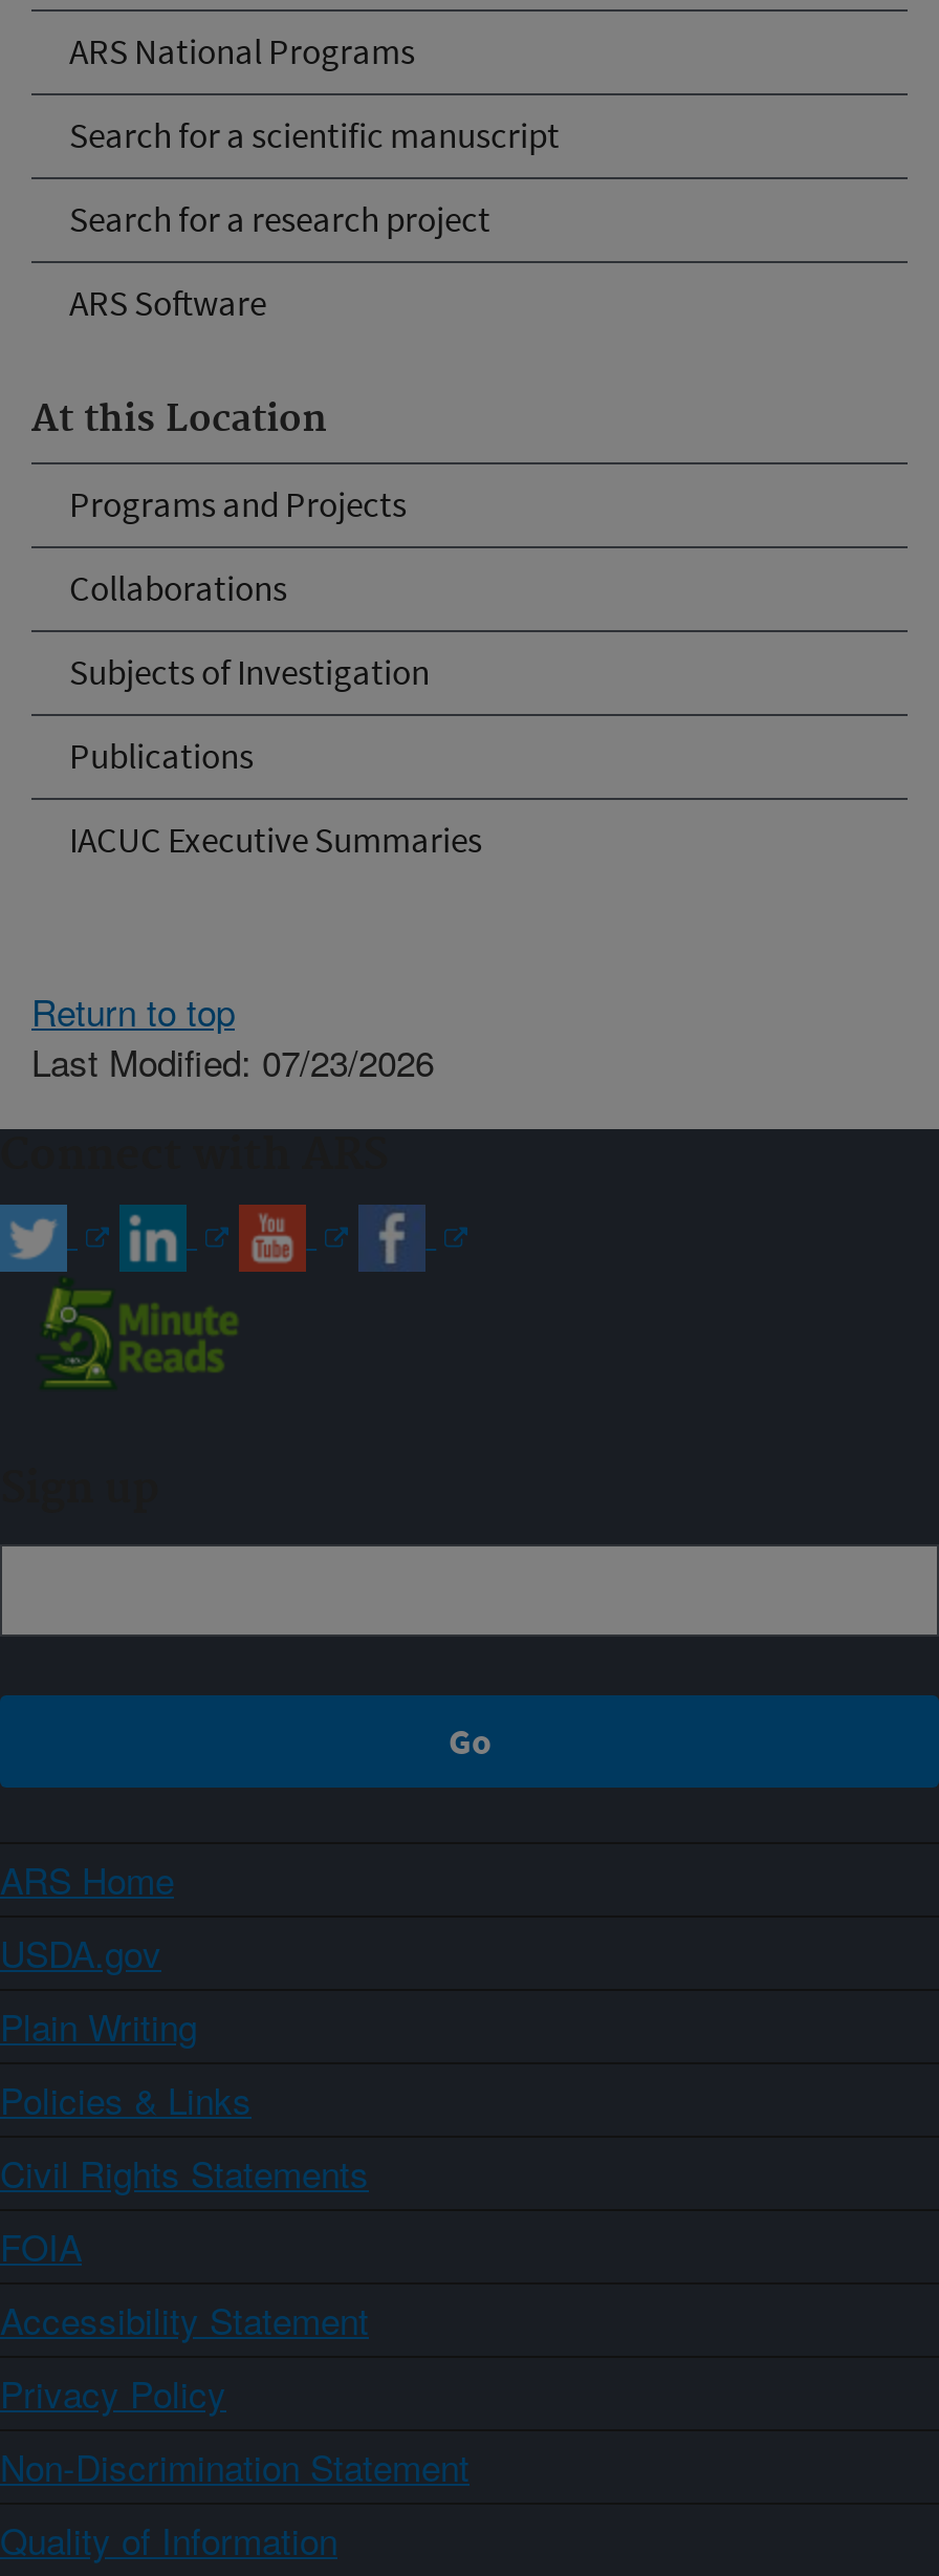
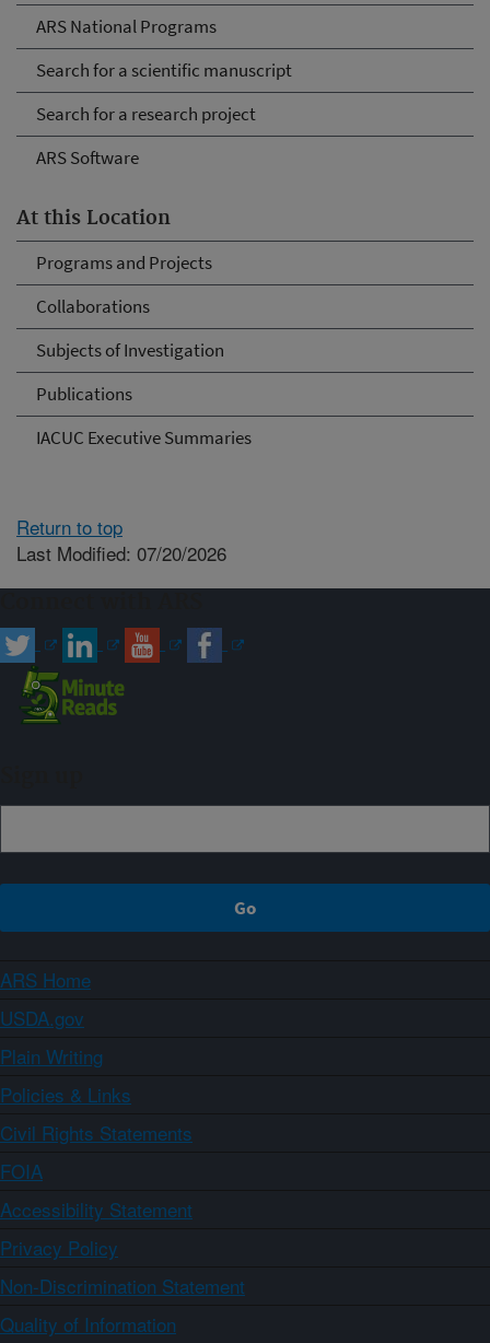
- Last Modified: 07/23/2026
+ Last Modified: 07/20/2026
